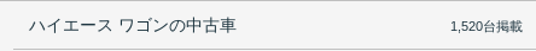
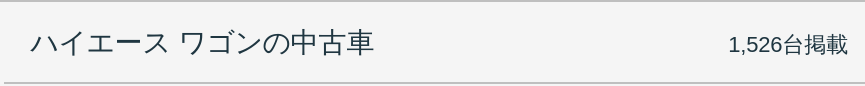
- 1,520台掲載
+ 1,526台掲載
